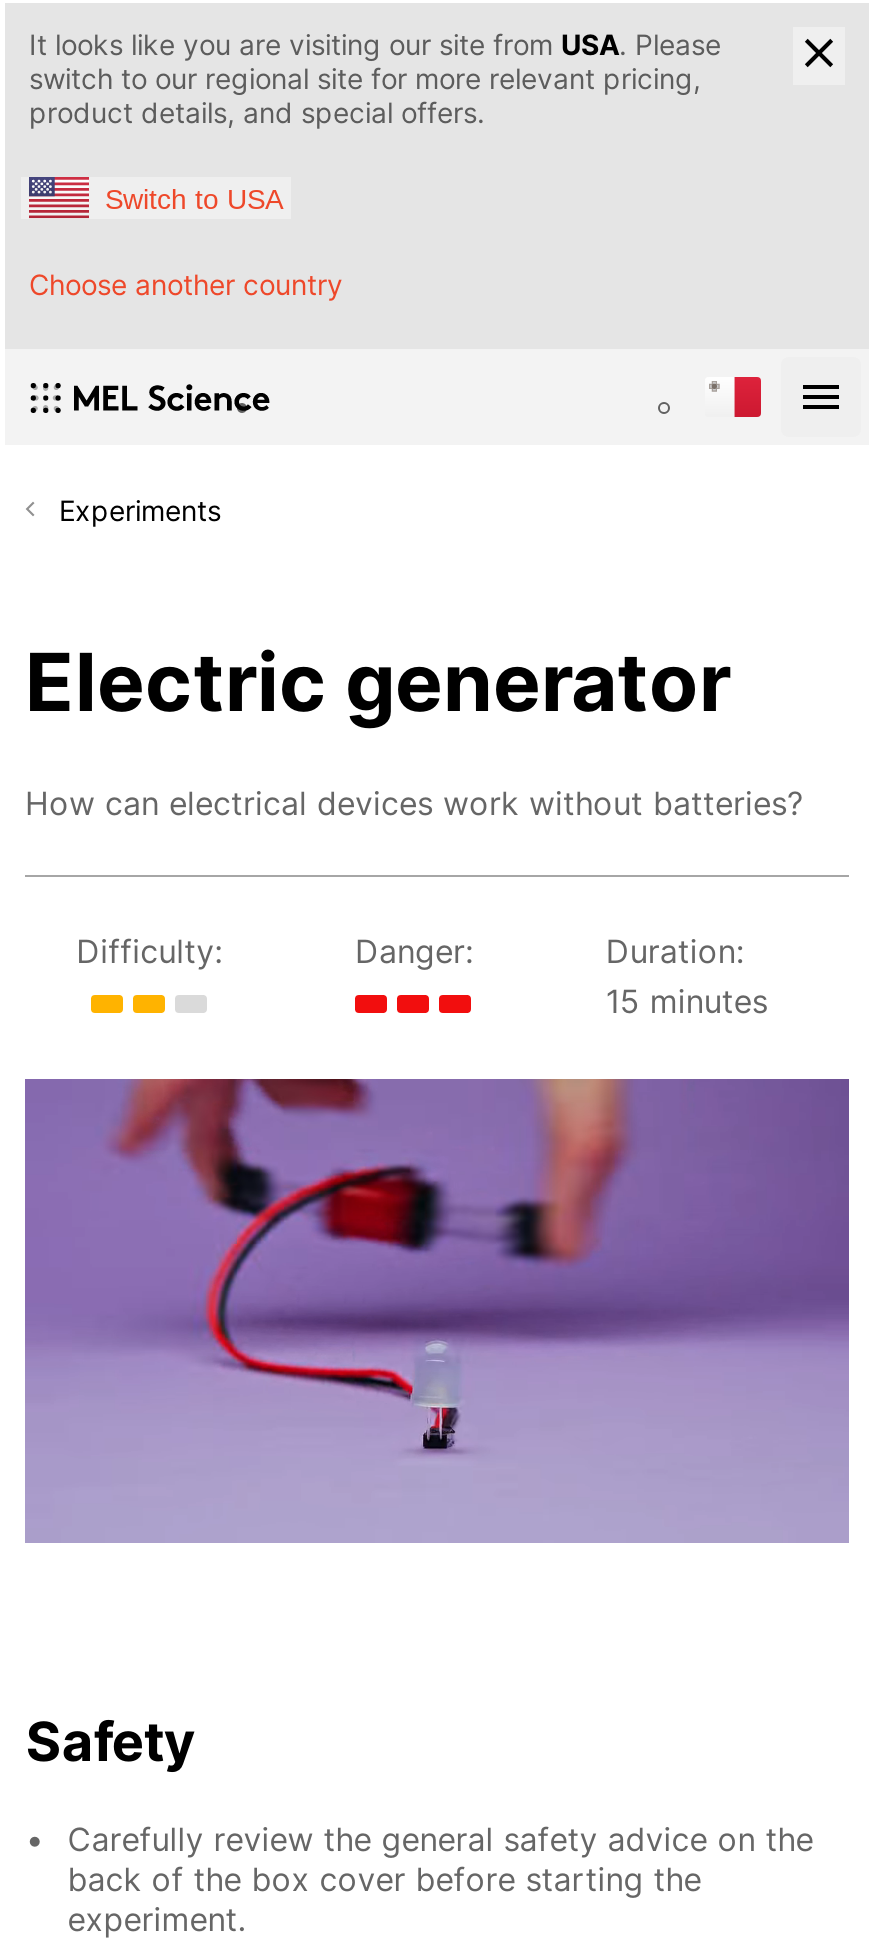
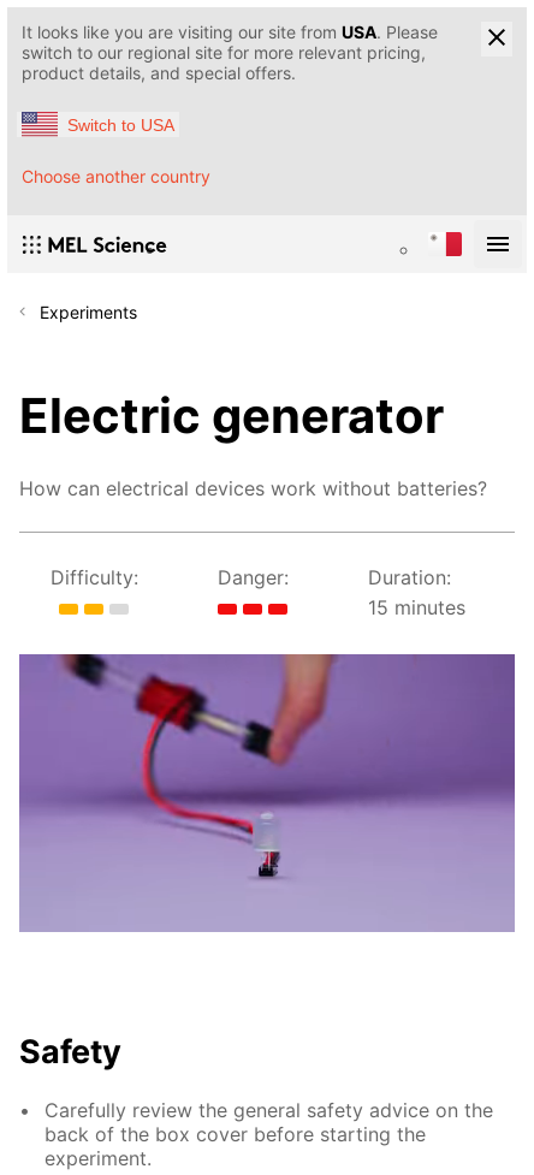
- [image]
+ [image]
